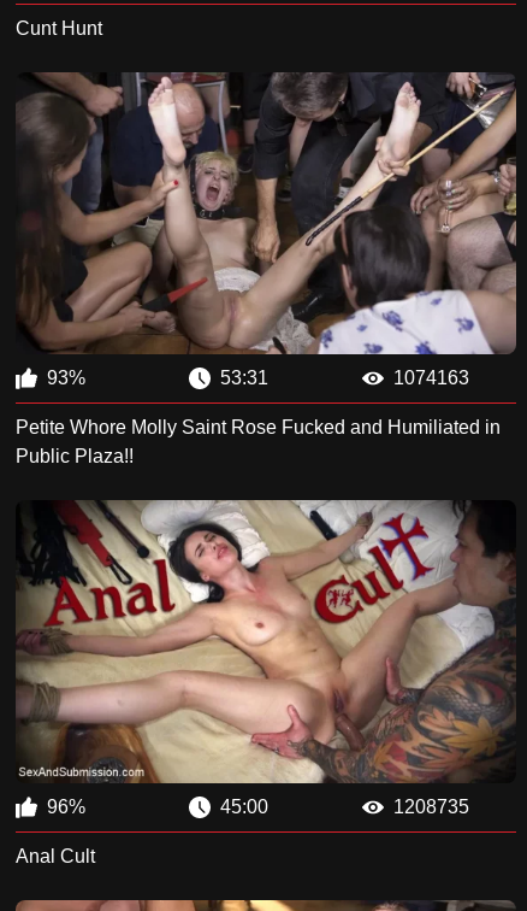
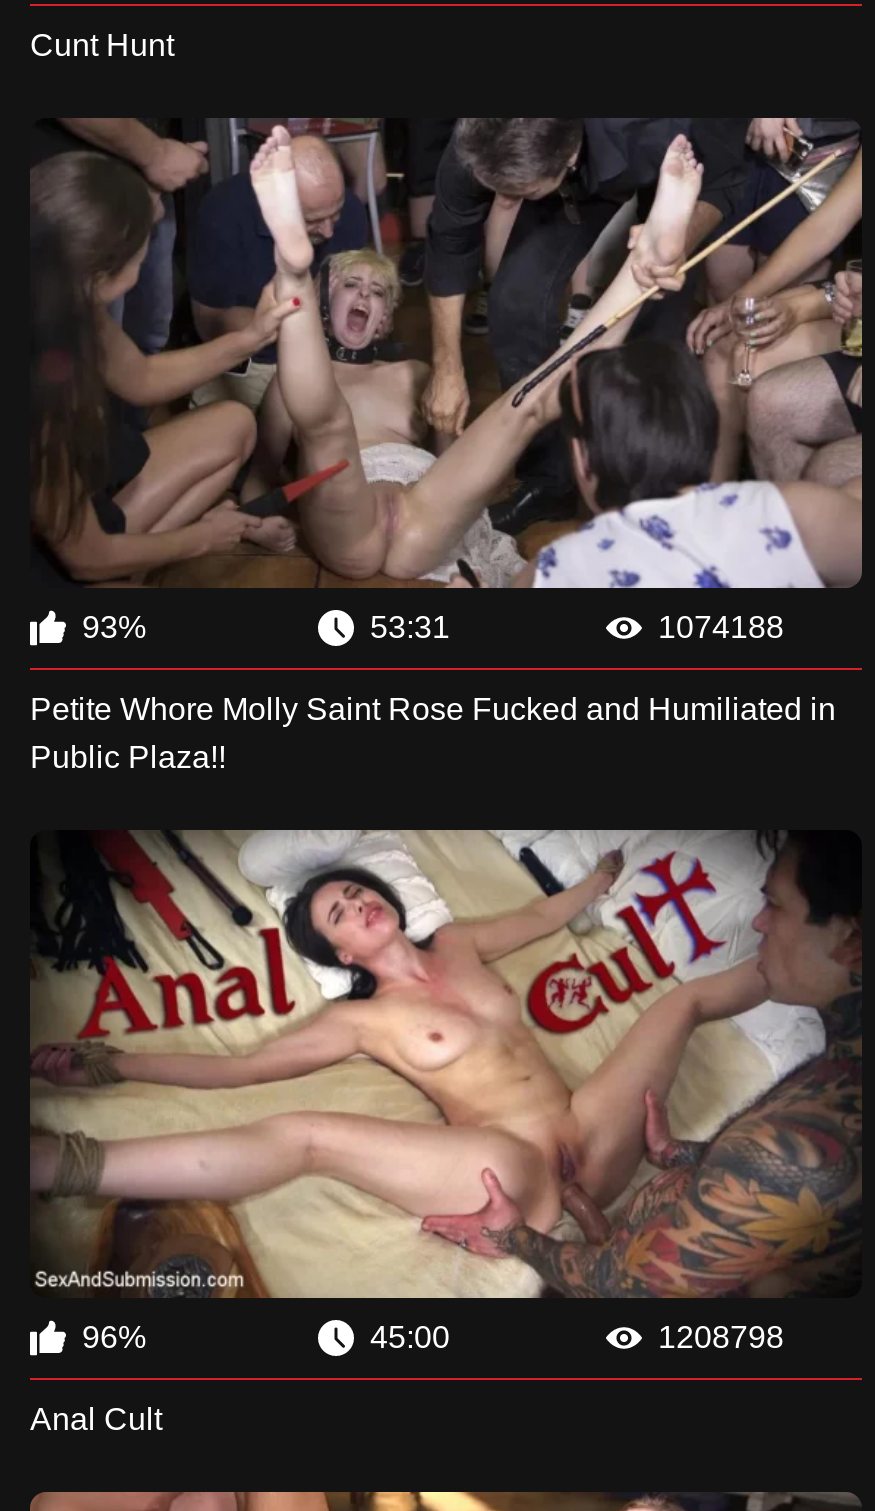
- 1074163
+ 1074188

- 1208735
+ 1208798
